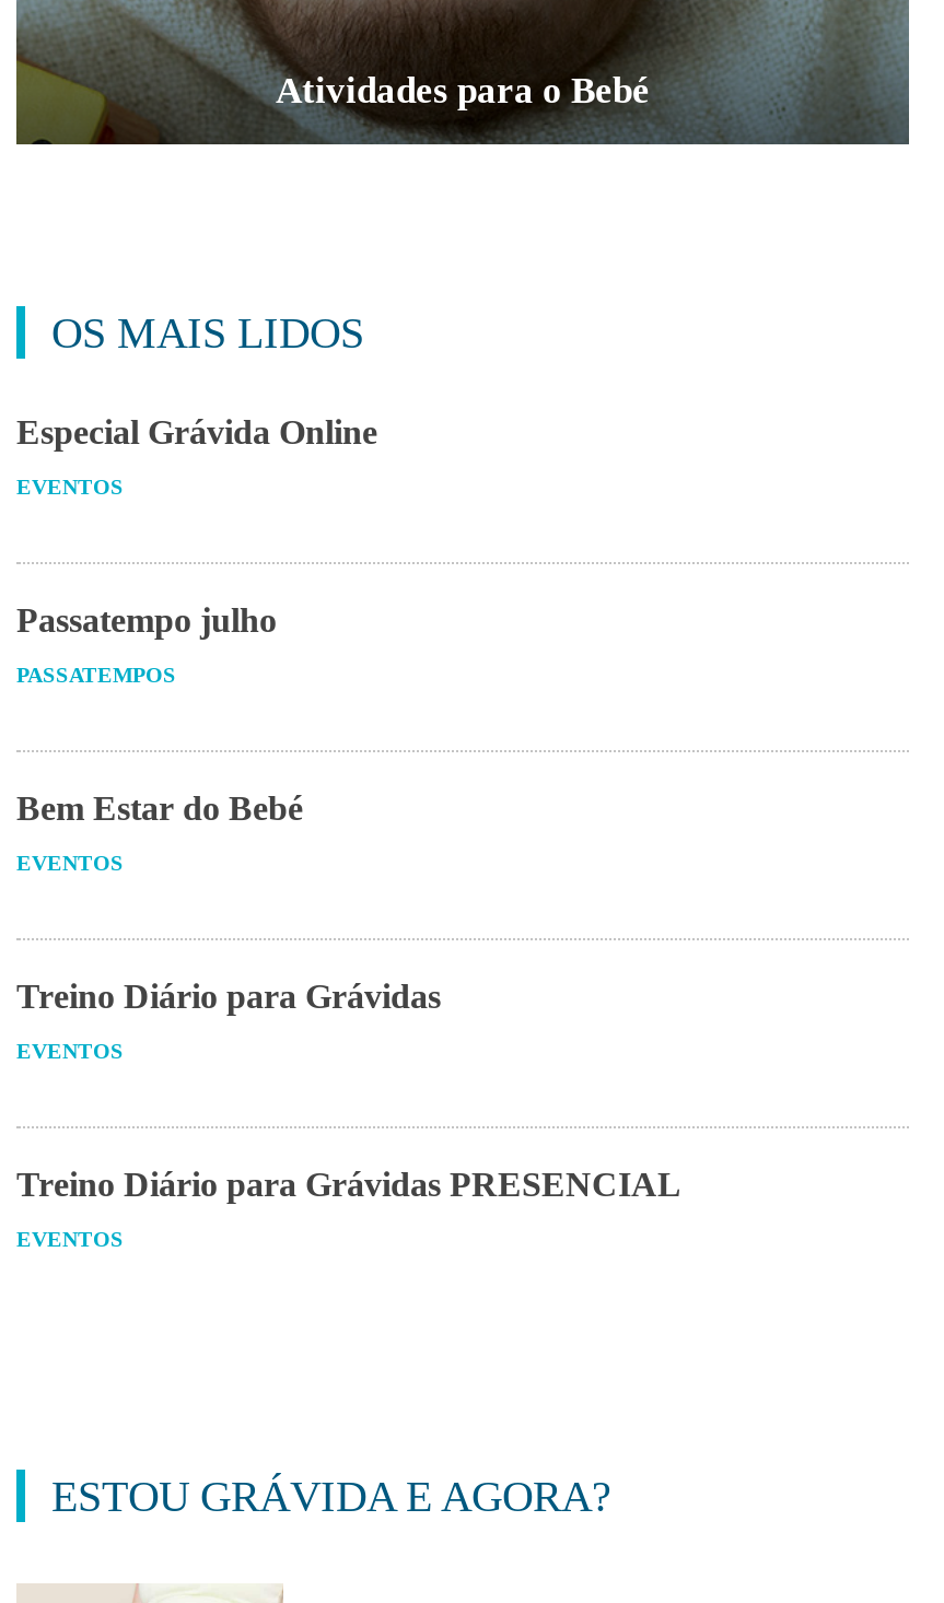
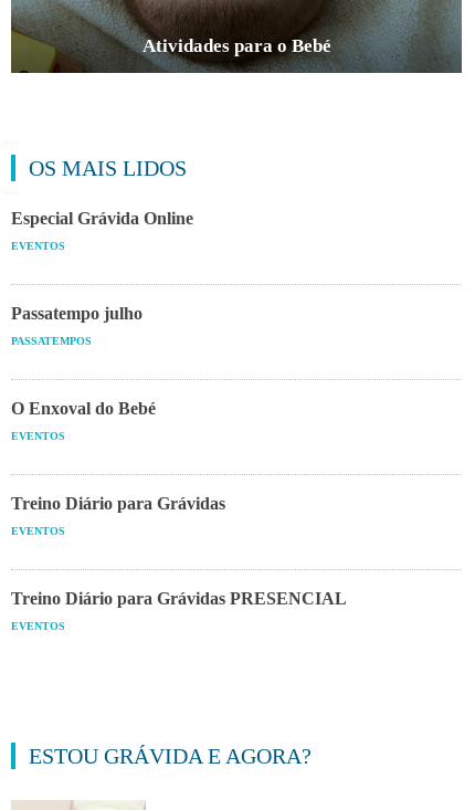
- Bem Estar do Bebé
+ O Enxoval do Bebé
